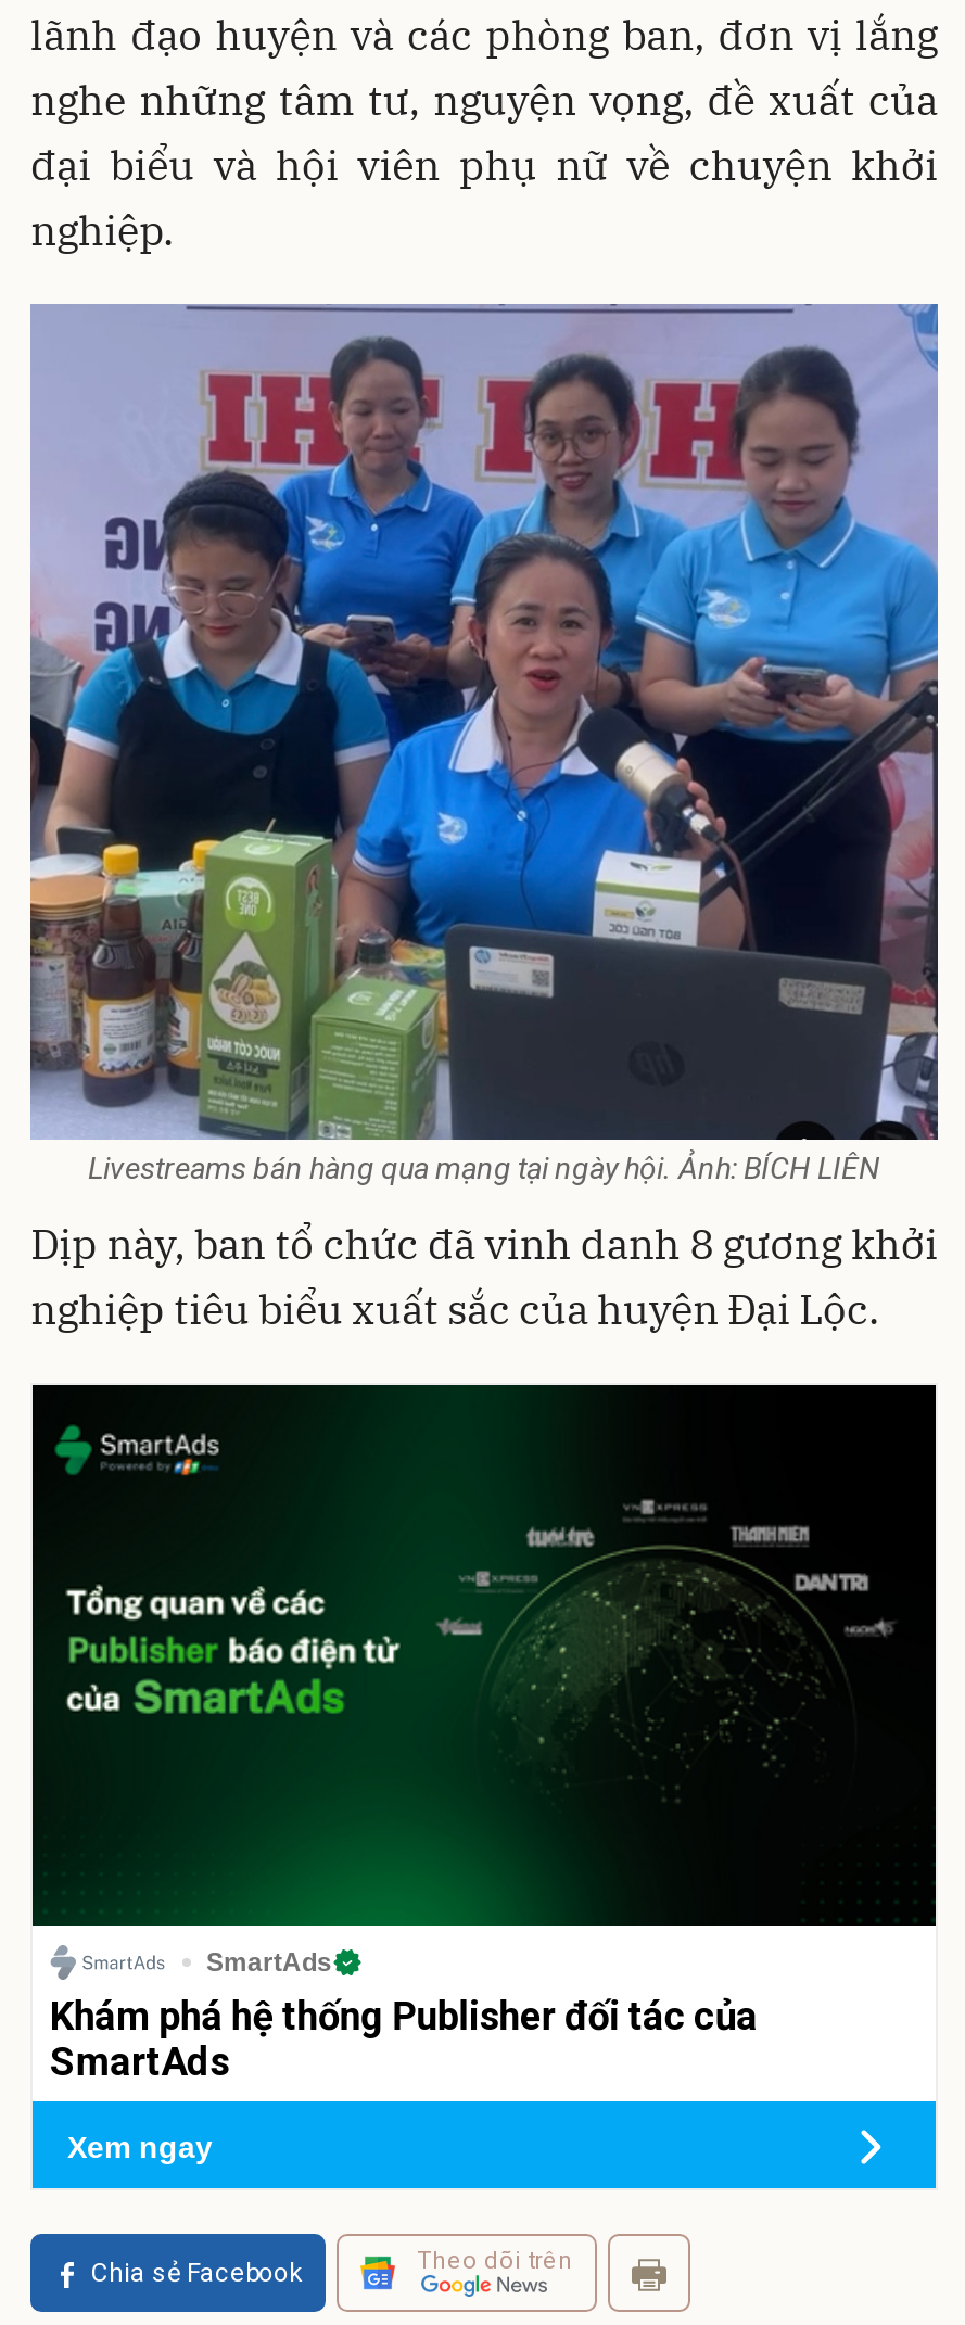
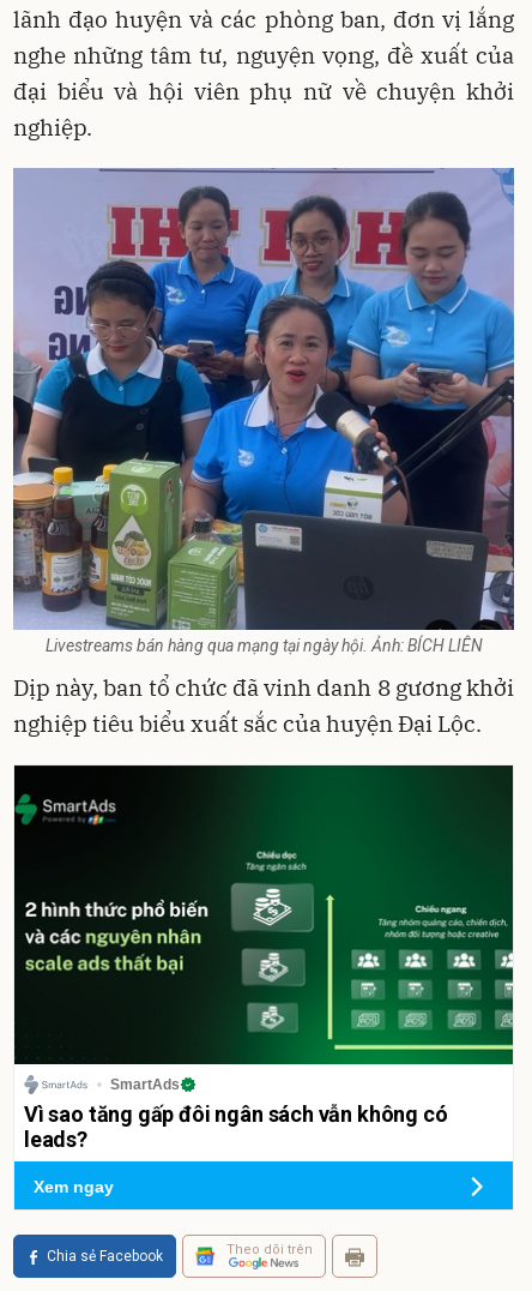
- [image]
- Khám phá hệ thống Publisher đối tác của
- SmartAds
+ [image]
+ Vì sao tăng gấp đôi ngân sách vẫn không có
+ leads?
